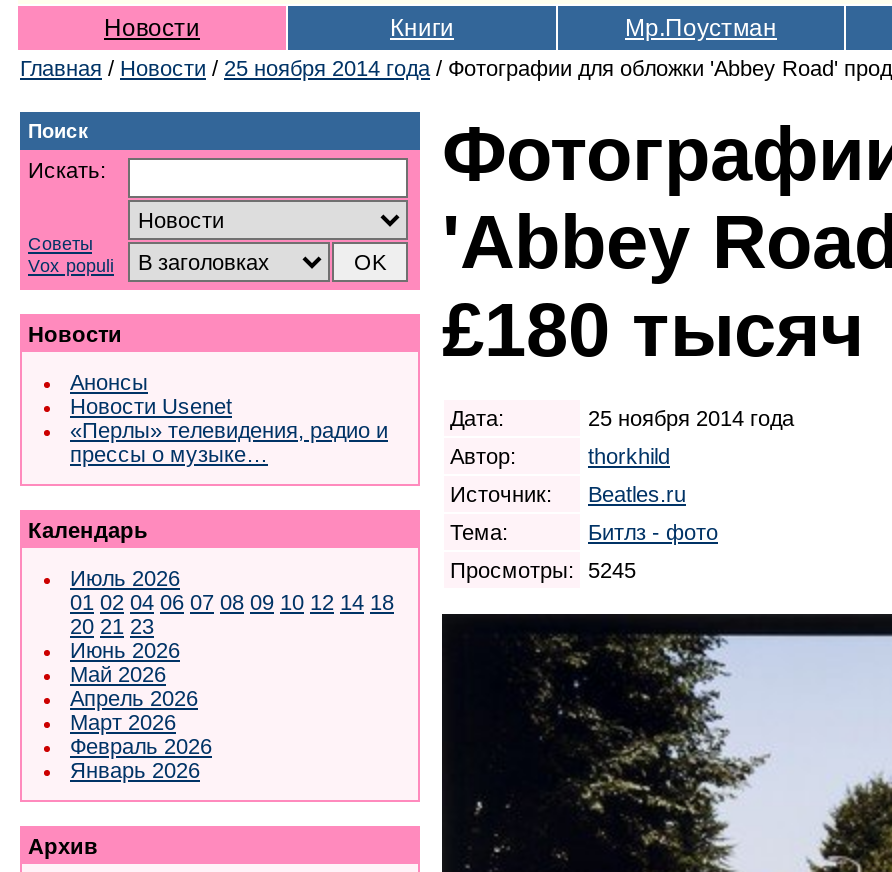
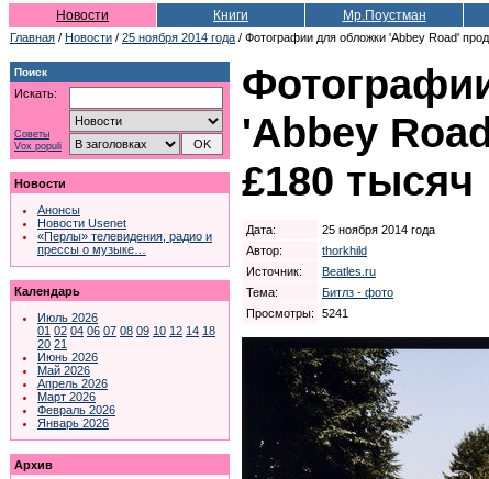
- Просмотры: 5245
+ Просмотры: 5241

- 20 21 23
+ 20 21
